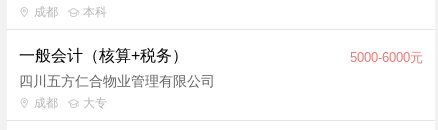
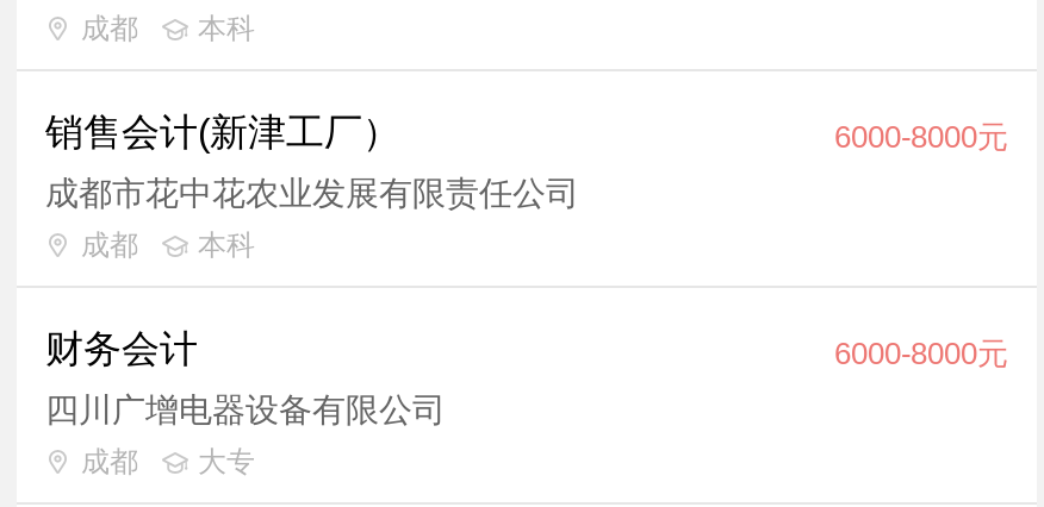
- 一般会计（核算+税务）
- 5000-6000元
- 四川五方仁合物业管理有限公司
+ 销售会计(新津工厂）
+ 6000-8000元
+ 成都市花中花农业发展有限责任公司
+ 成都
+ 本科
+ 财务会计
+ 6000-8000元
+ 四川广增电器设备有限公司
